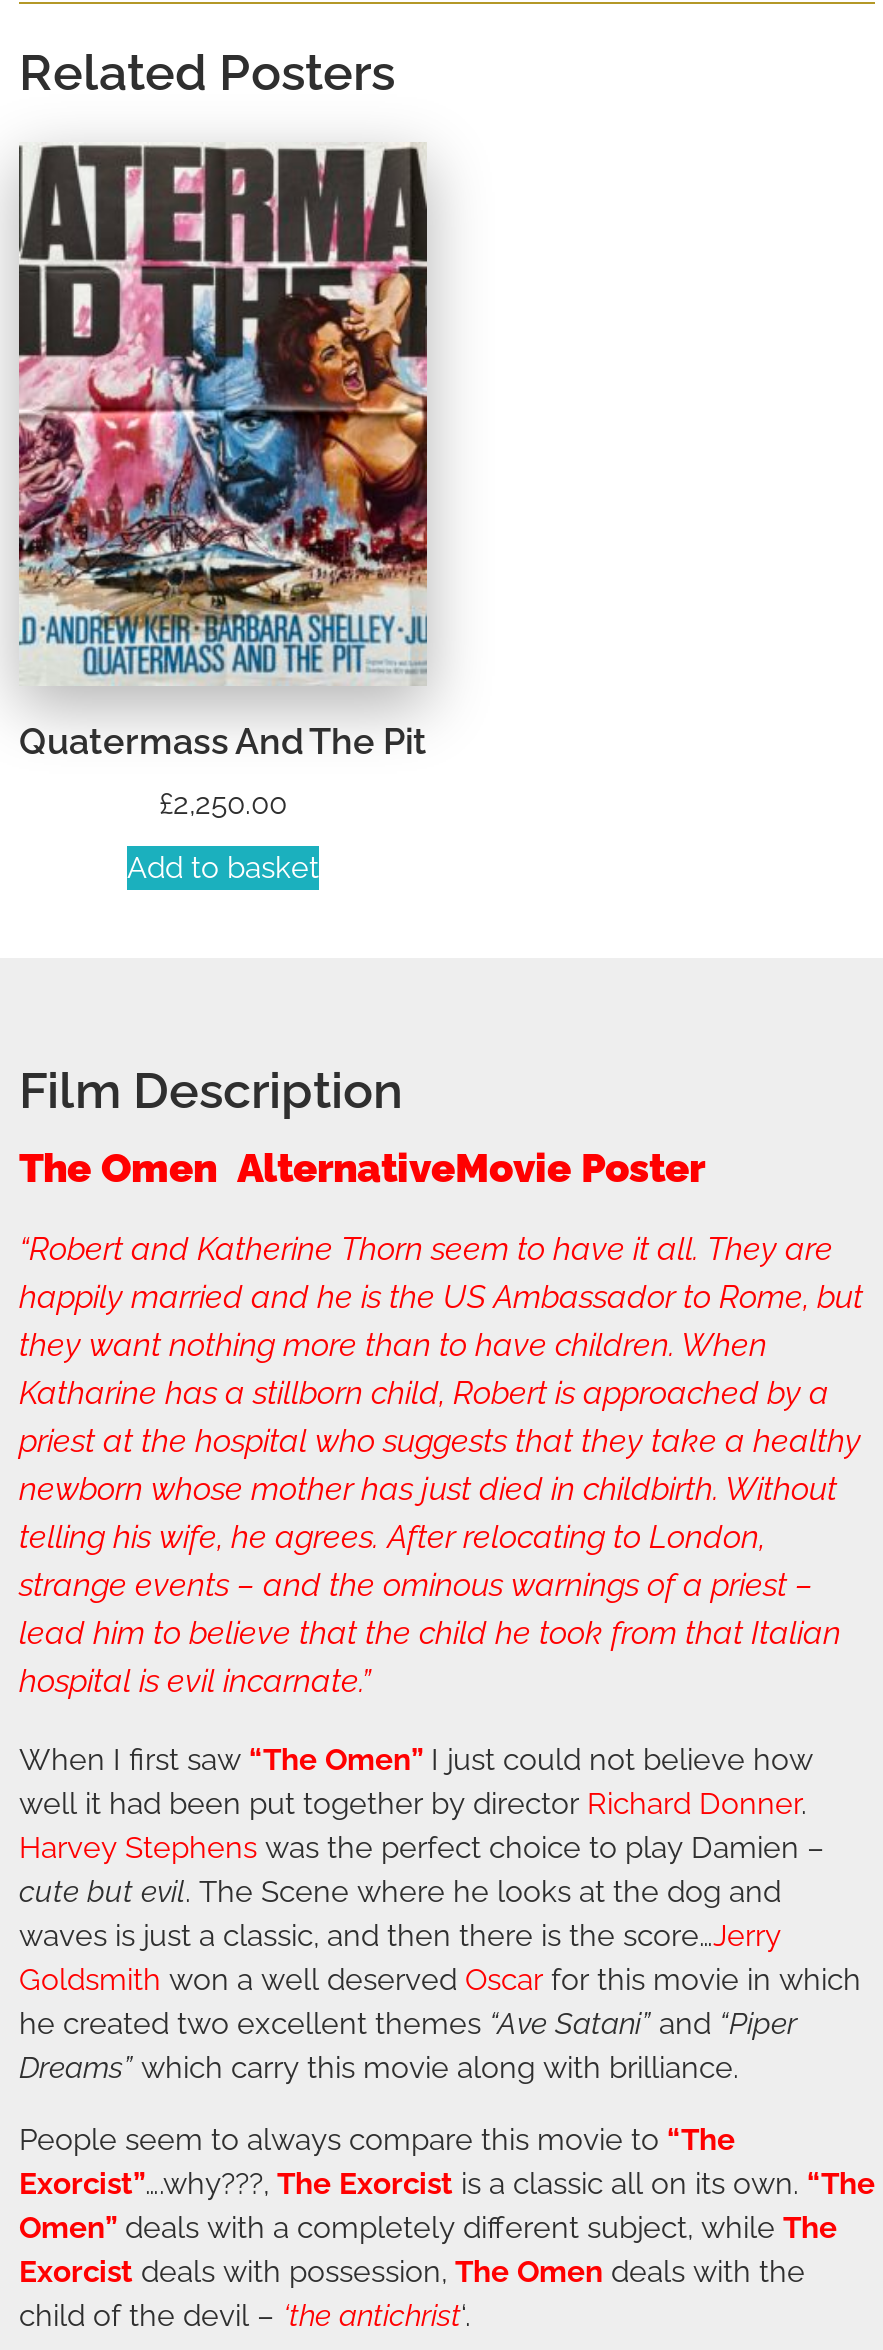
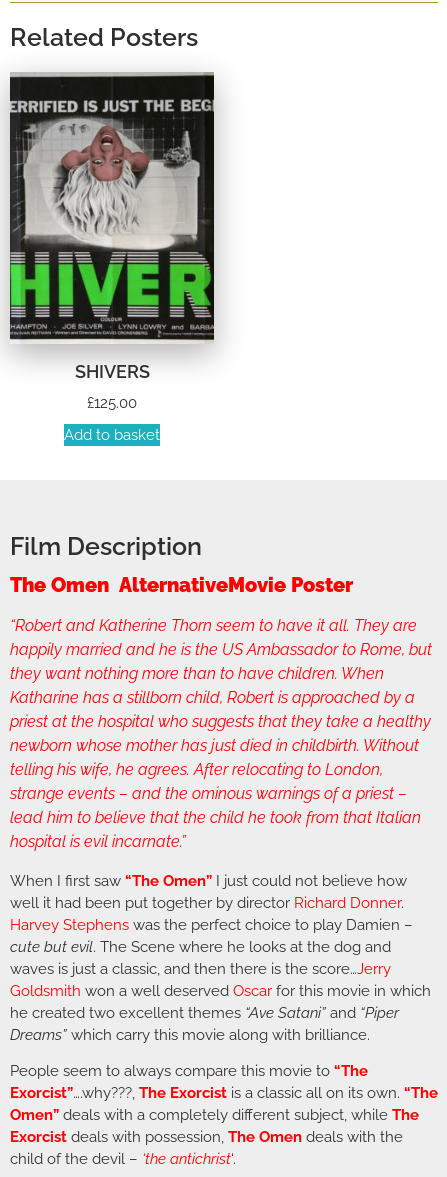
- [image]
- Quatermass And The Pit
+ [image]
+ SHIVERS

- £2,250.00
+ £125.00
